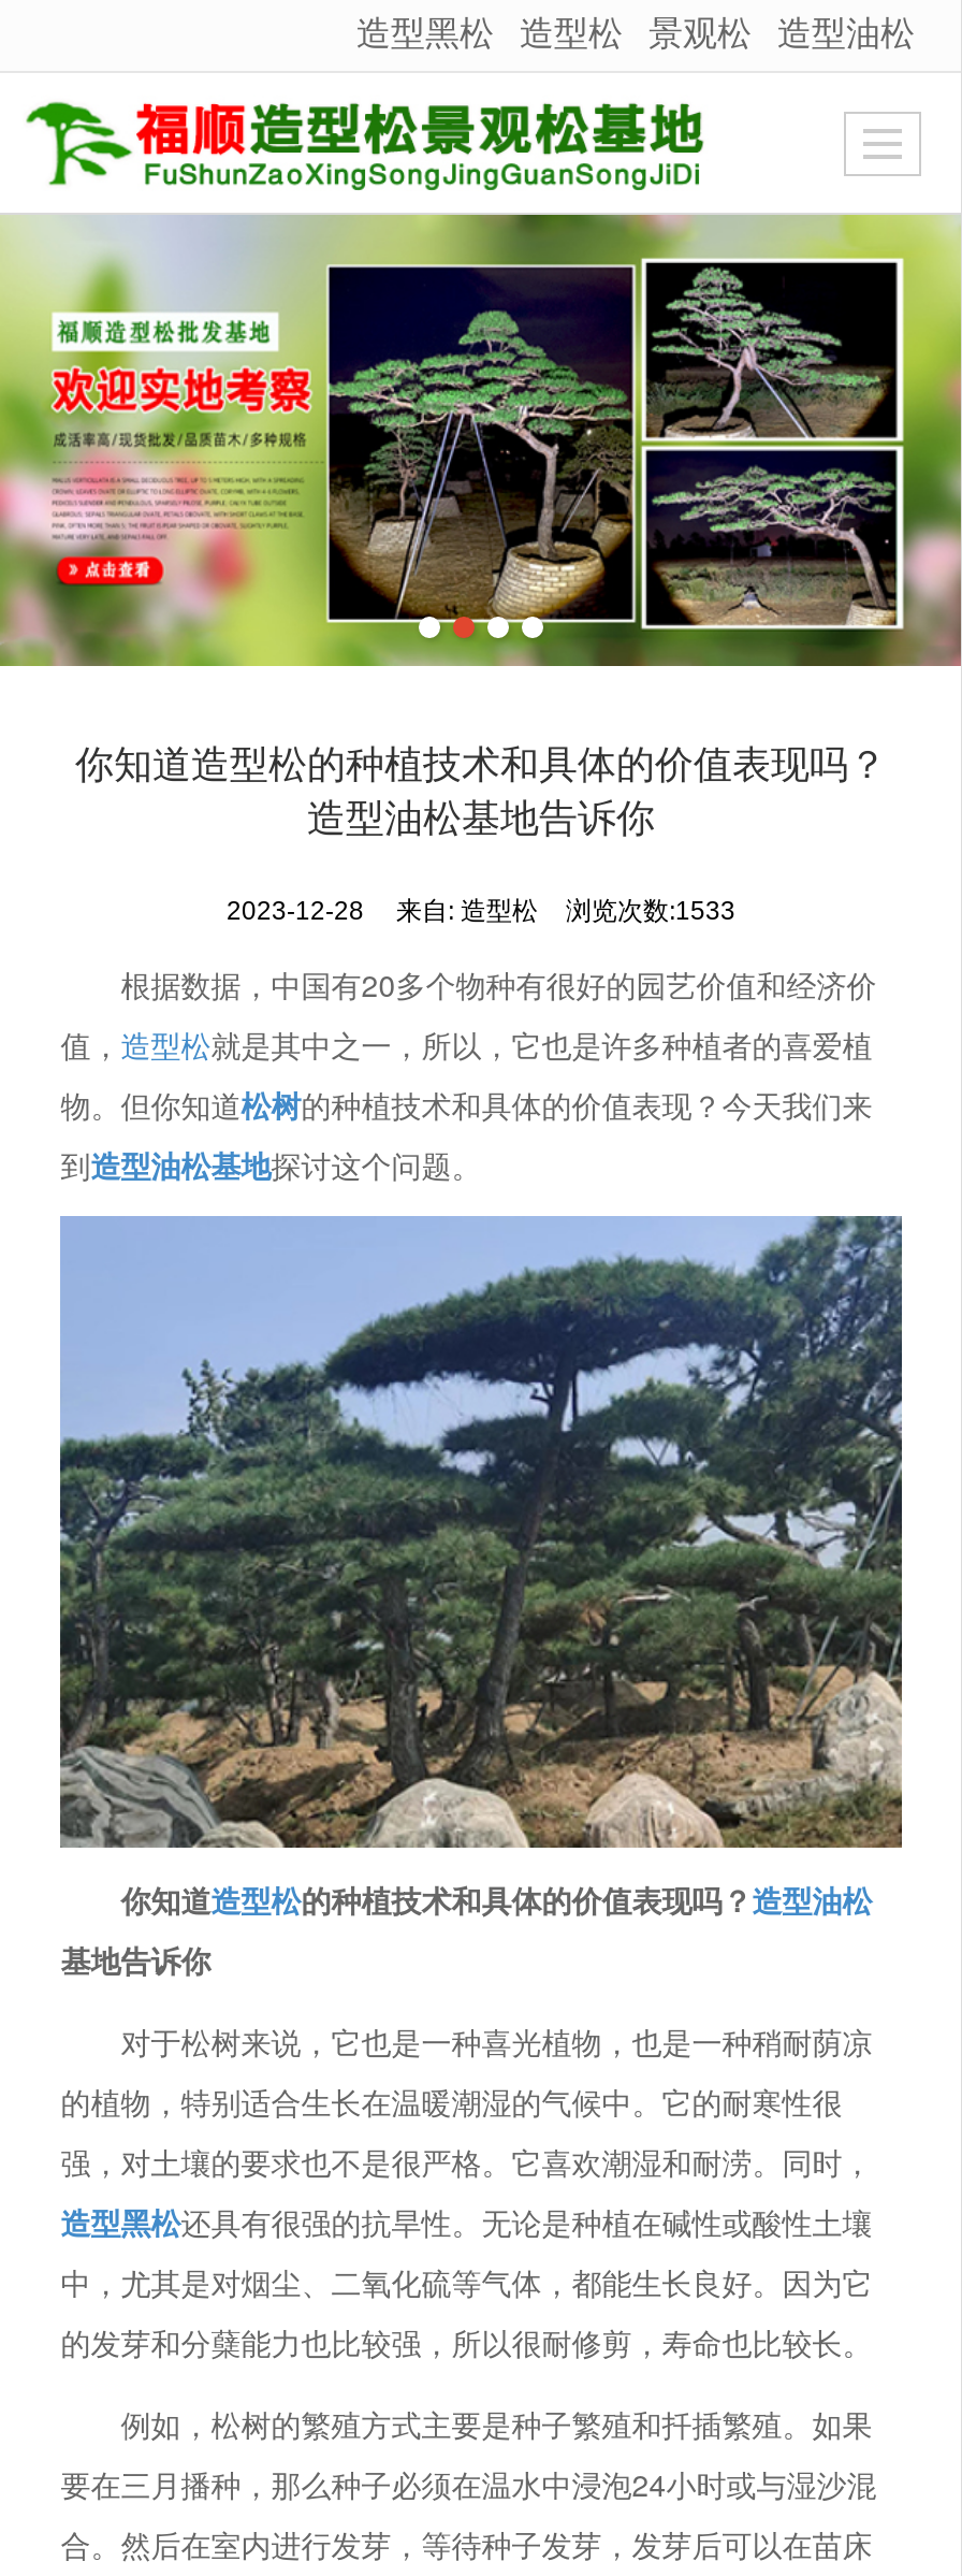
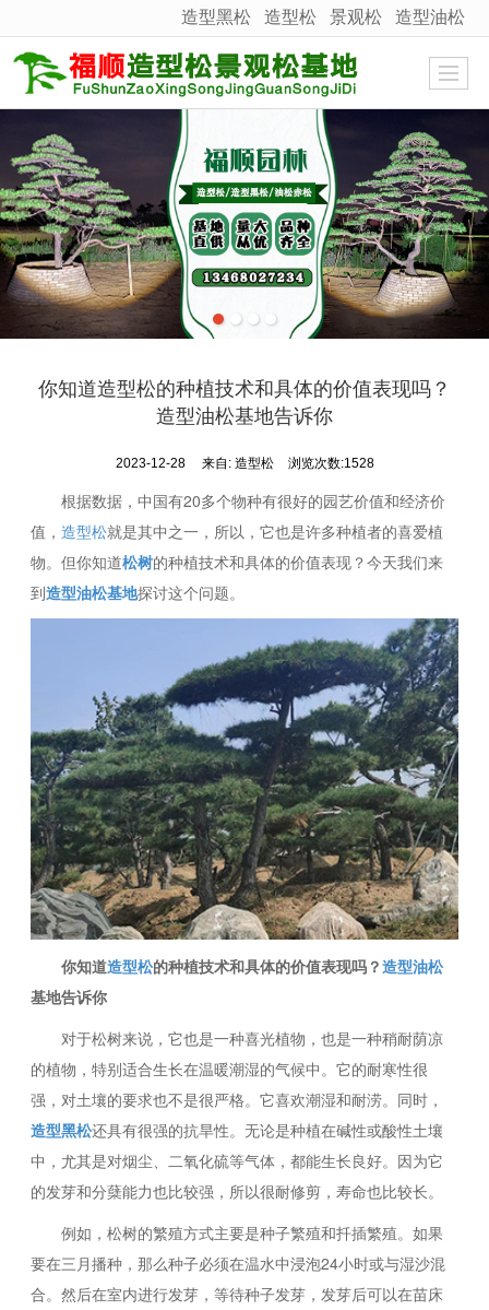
- [image]
+ [image]

- 2023-12-28 来自:造型松 浏览次数:1533
+ 2023-12-28 来自:造型松 浏览次数:1528
